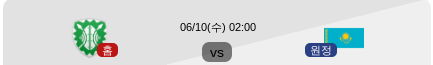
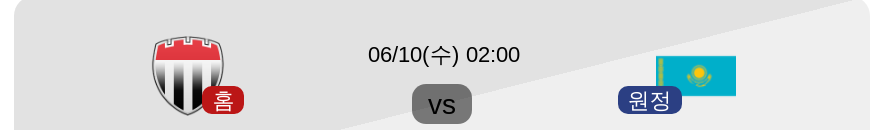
- [image]
+ [image]
